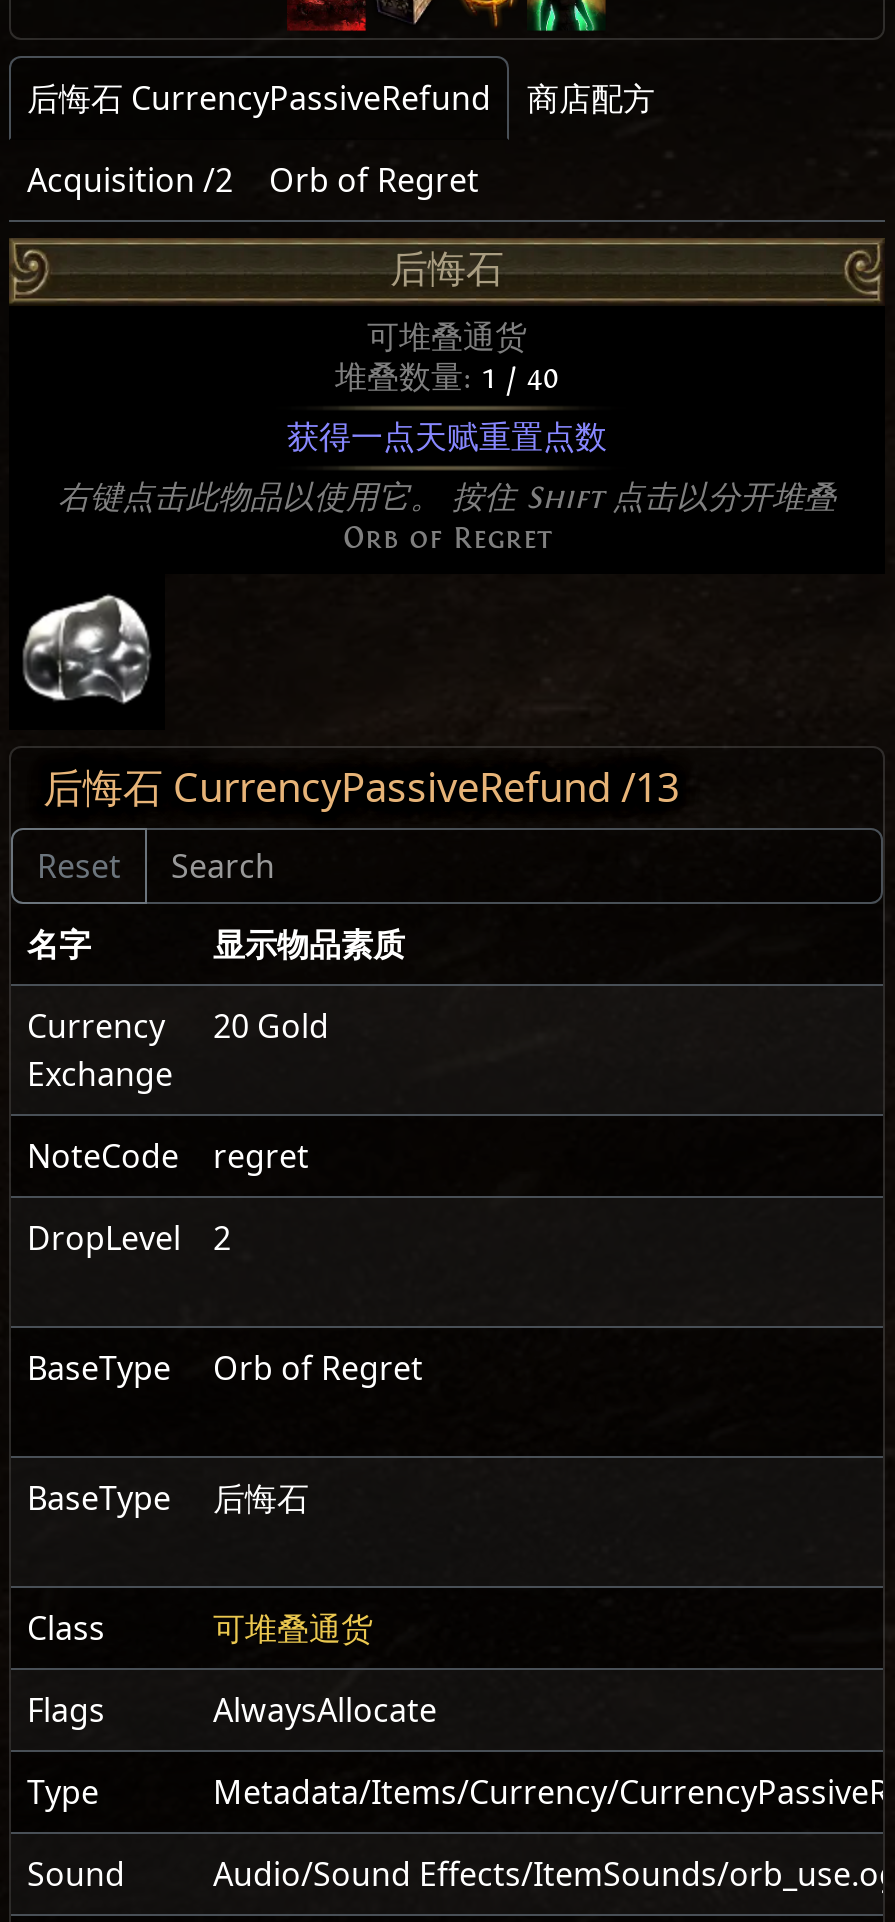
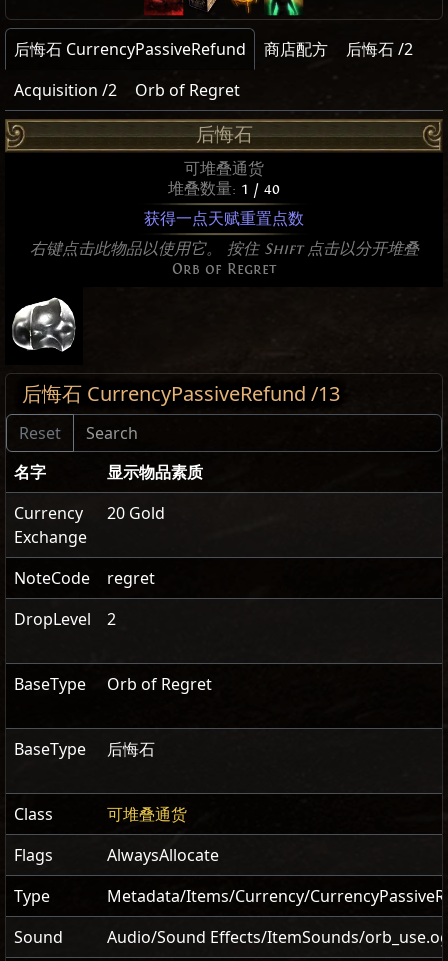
+ 后悔石 /2
